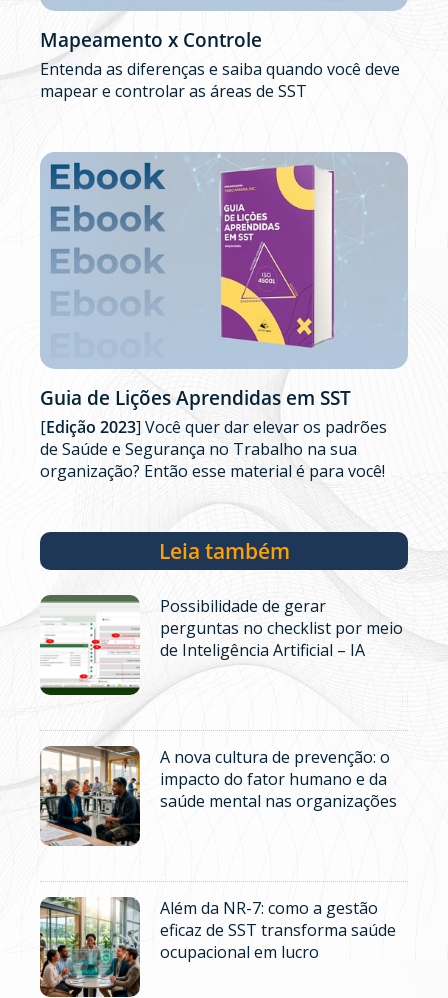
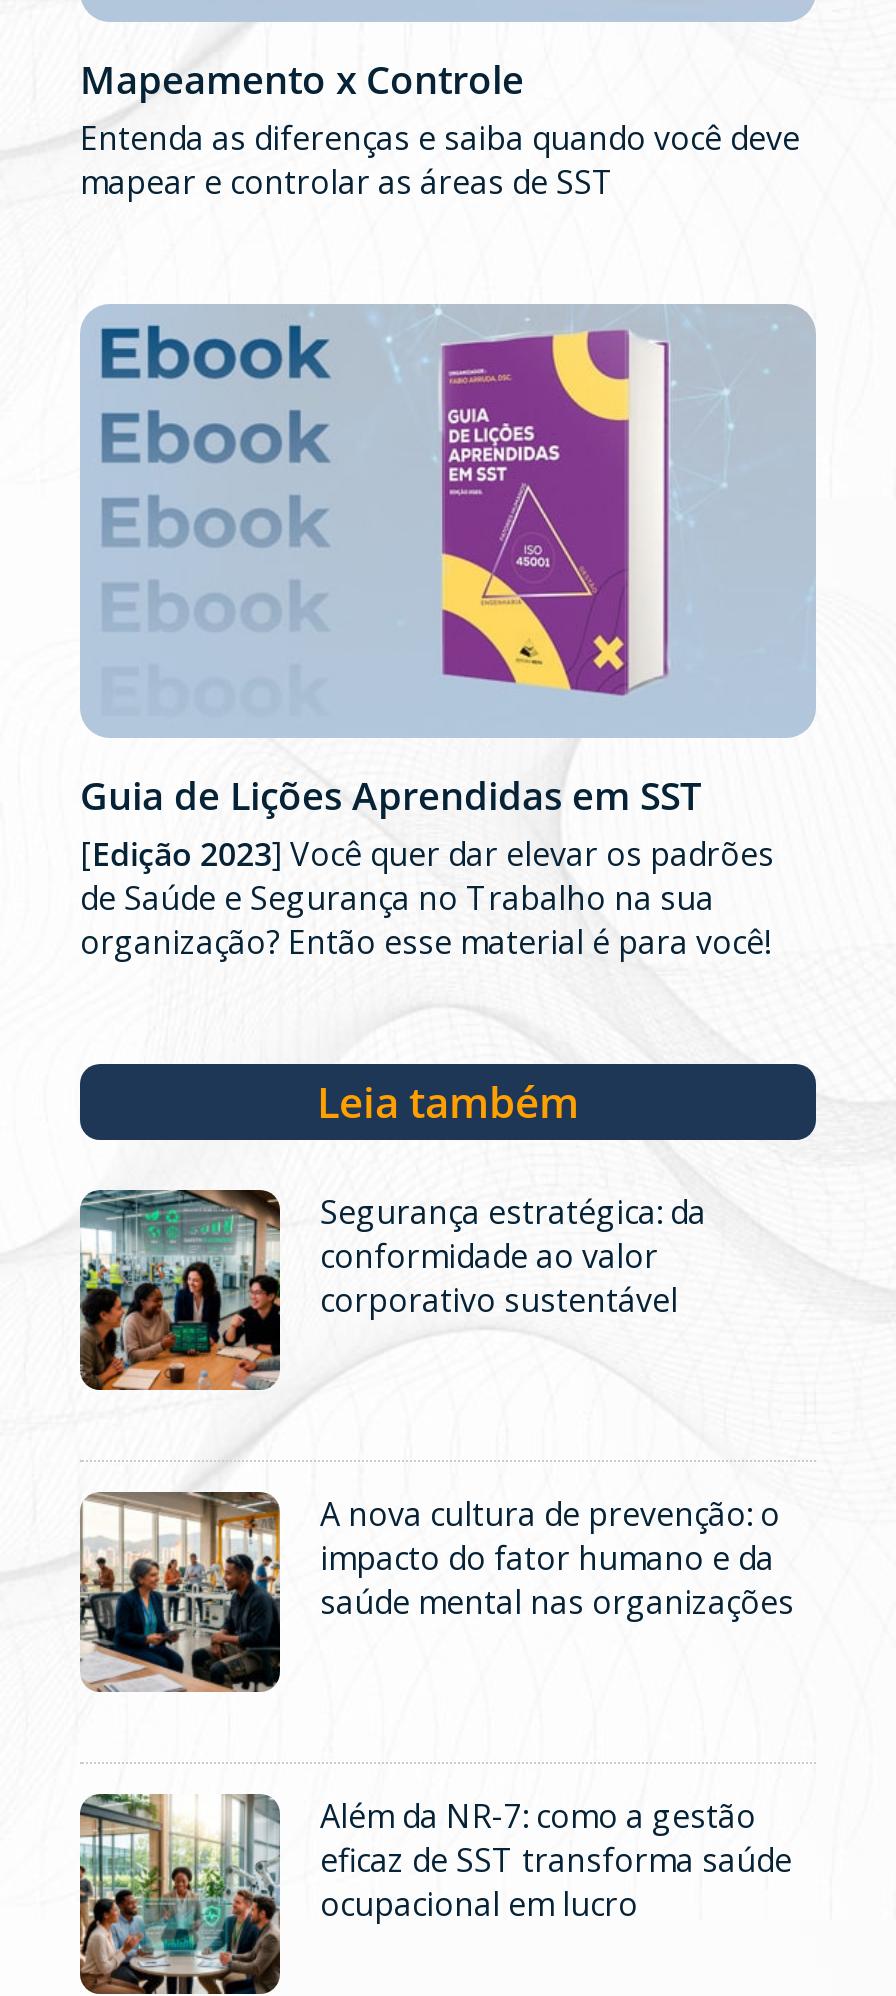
- [image]
- Possibilidade de gerar
- perguntas no checklist por meio
- de Inteligência Artificial – IA
+ [image]
+ Segurança estratégica: da
+ conformidade ao valor
+ corporativo sustentável
